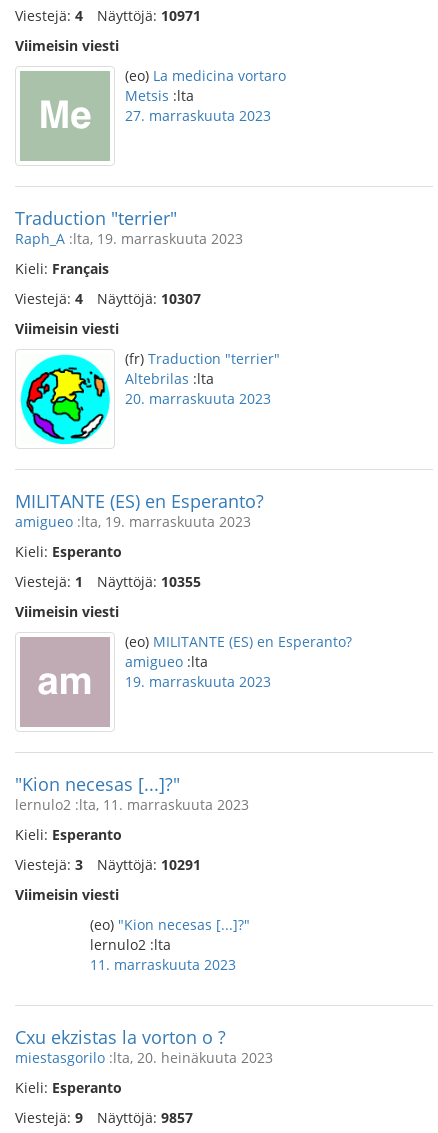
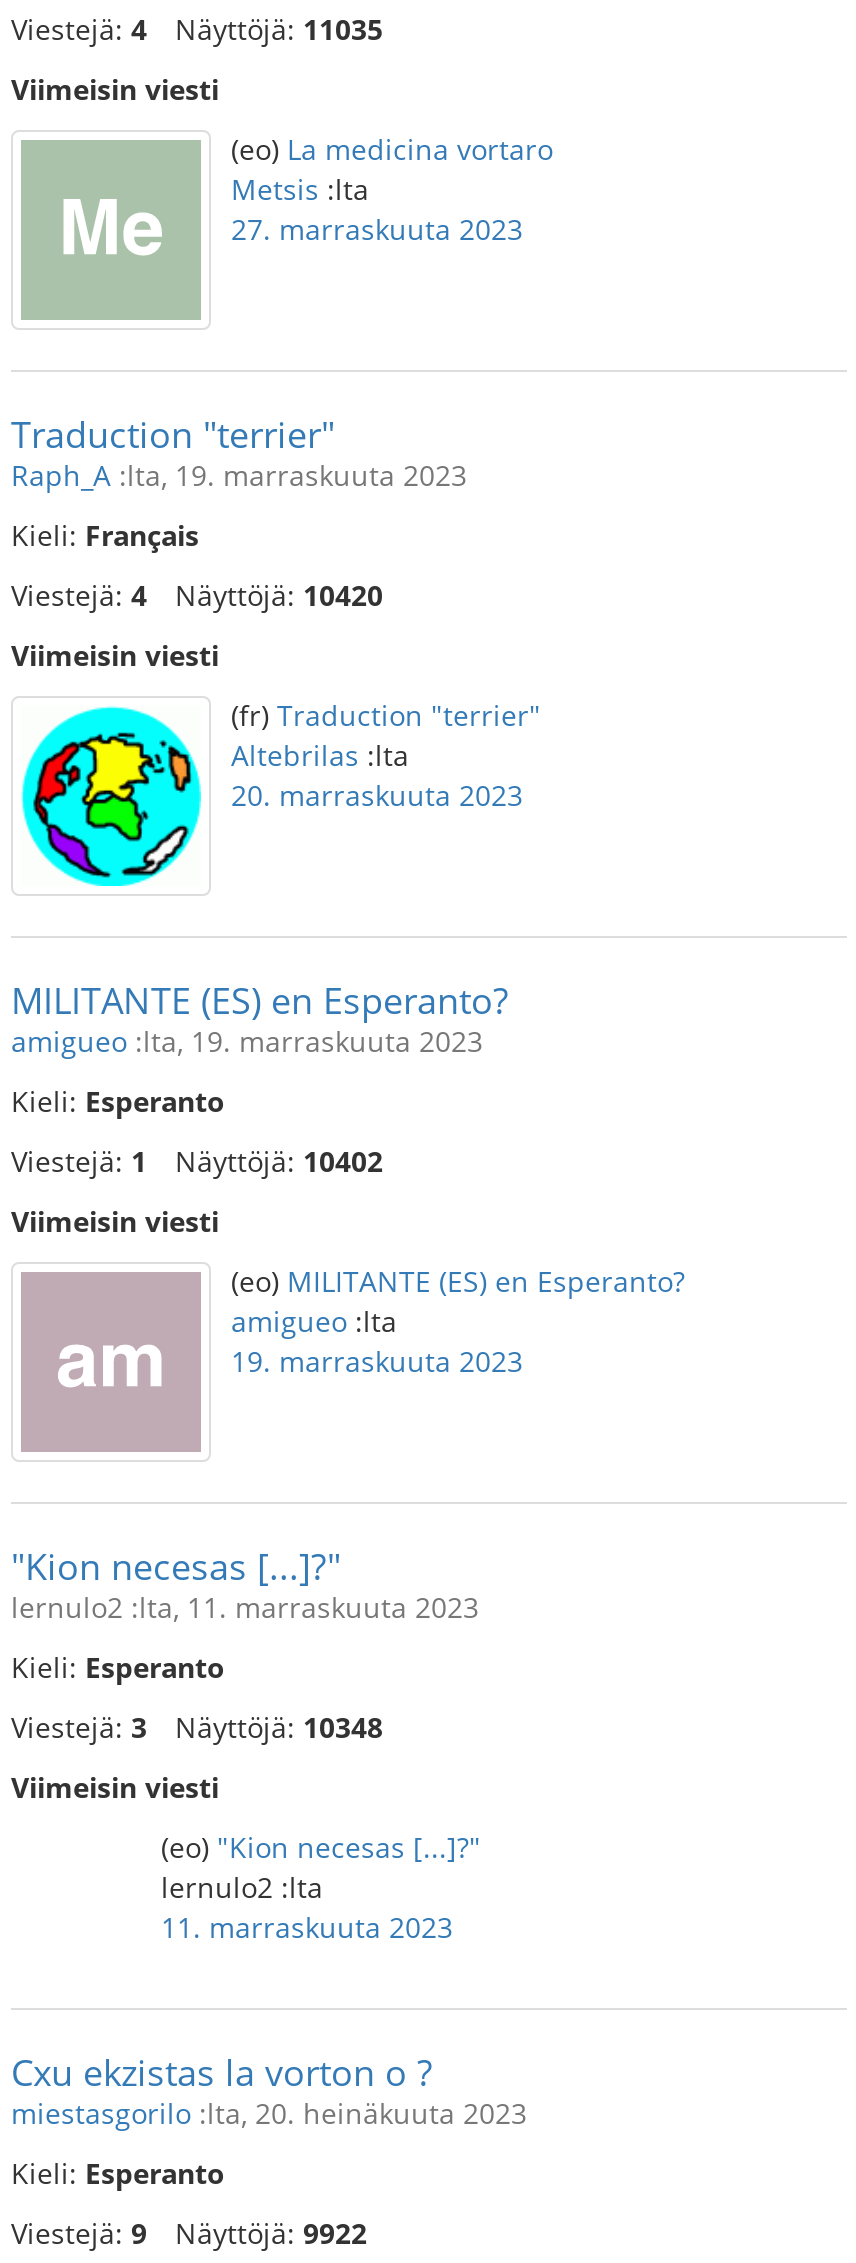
- Viestejä: 4 Näyttöjä: 10971
+ Viestejä: 4 Näyttöjä: 11035

- Viestejä: 4 Näyttöjä: 10307
+ Viestejä: 4 Näyttöjä: 10420

- Viestejä: 1 Näyttöjä: 10355
+ Viestejä: 1 Näyttöjä: 10402

- Viestejä: 3 Näyttöjä: 10291
+ Viestejä: 3 Näyttöjä: 10348

- Viestejä: 9 Näyttöjä: 9857
+ Viestejä: 9 Näyttöjä: 9922
